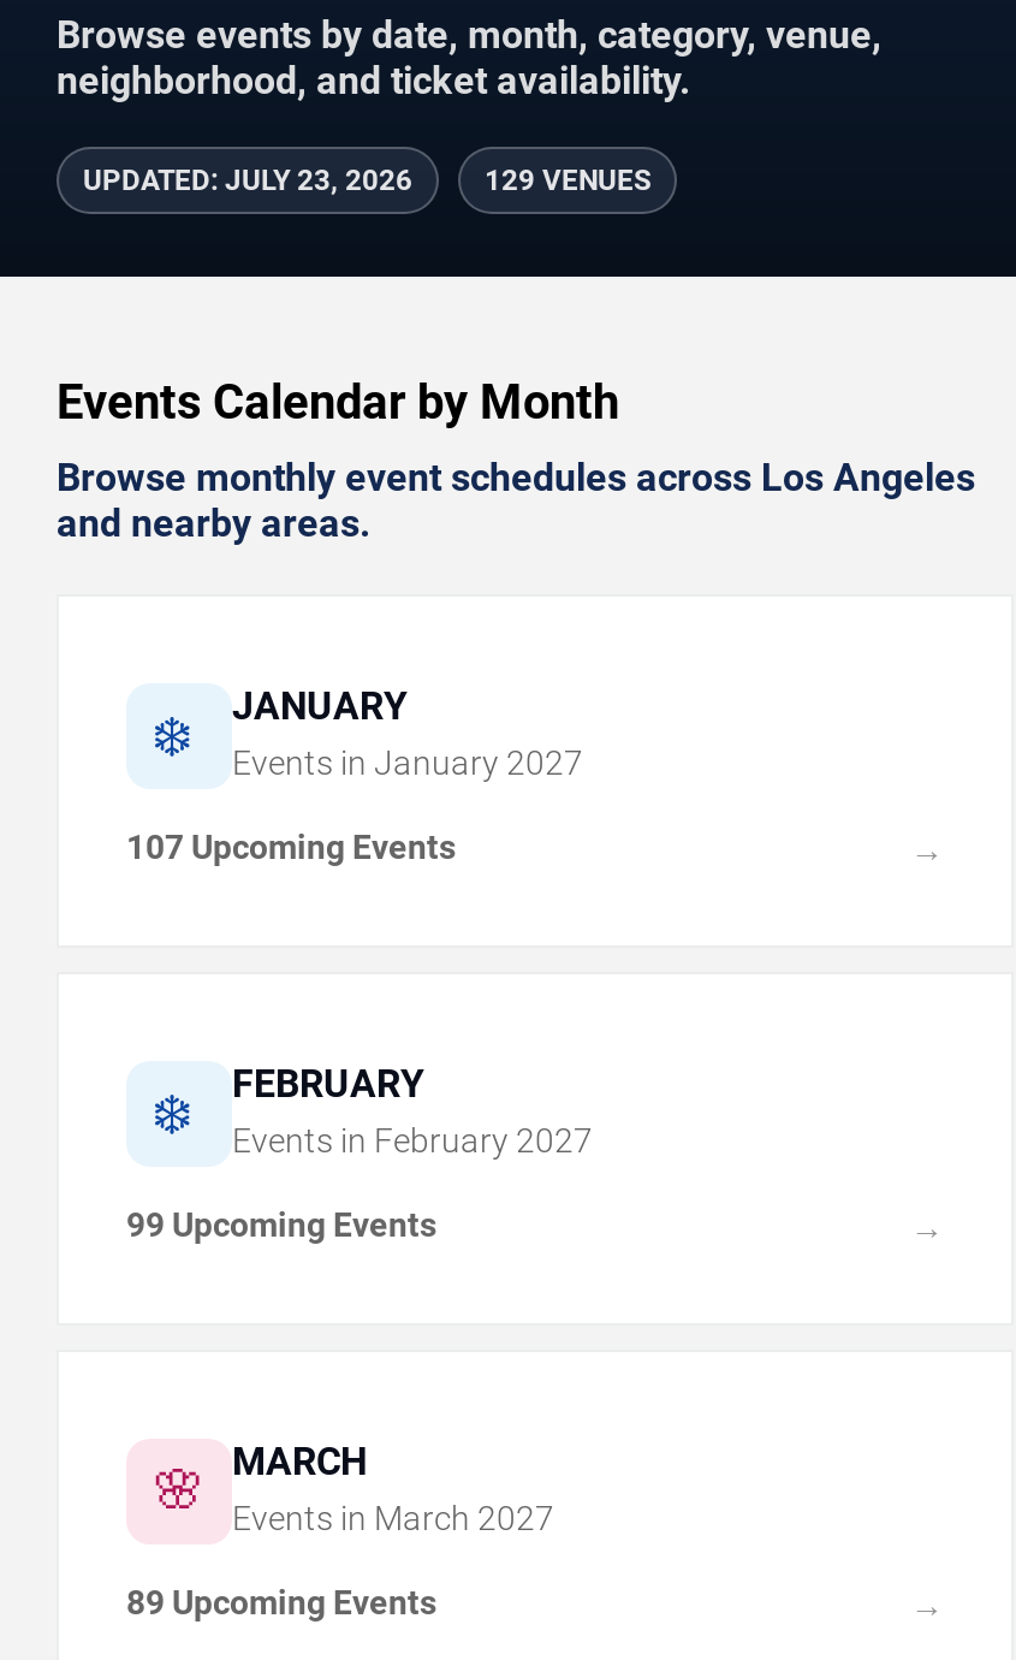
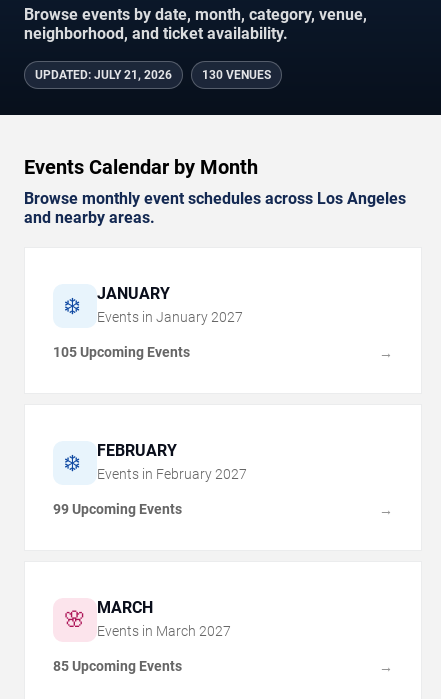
- UPDATED: JULY 23, 2026
+ UPDATED: JULY 21, 2026

- 129 VENUES
+ 130 VENUES

- 107 Upcoming Events
+ 105 Upcoming Events

- 89 Upcoming Events
+ 85 Upcoming Events
